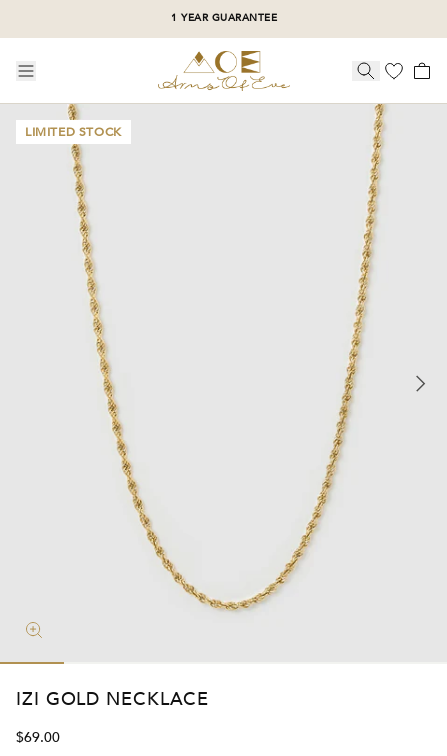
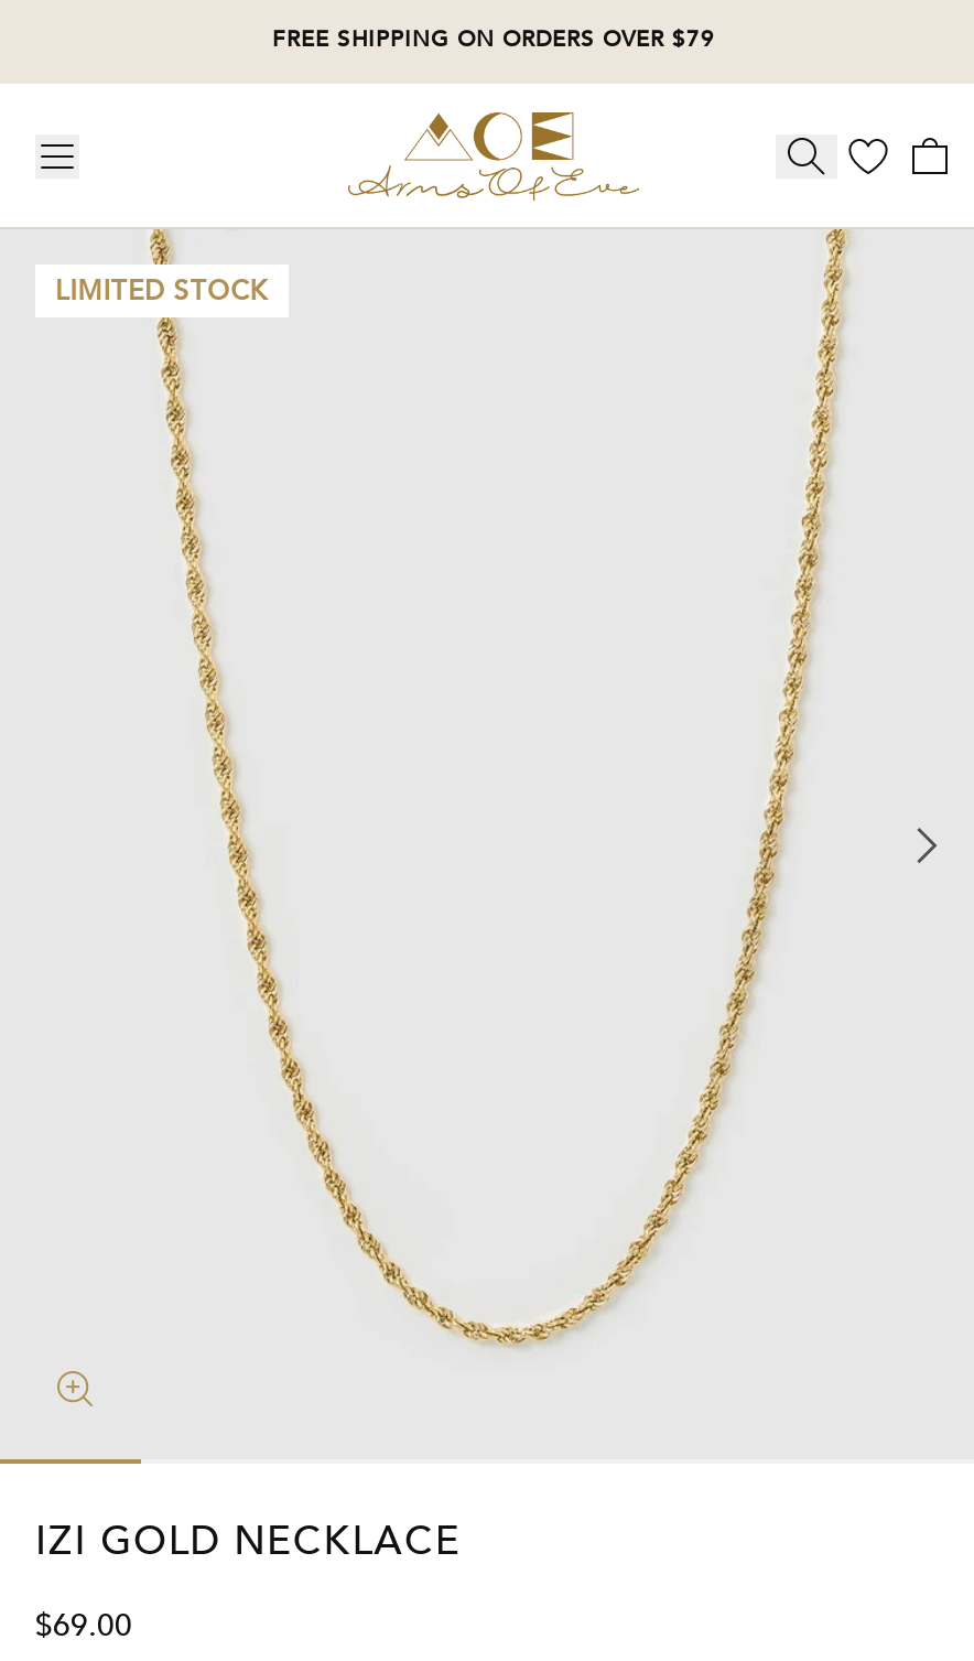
- 1 YEAR GUARANTEE
+ FREE SHIPPING ON ORDERS OVER $79
